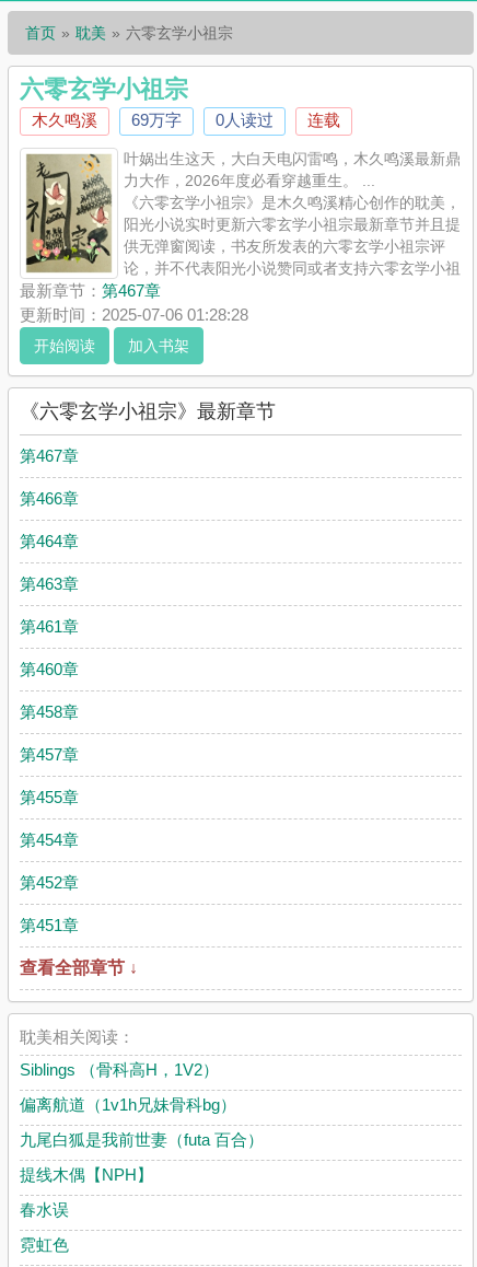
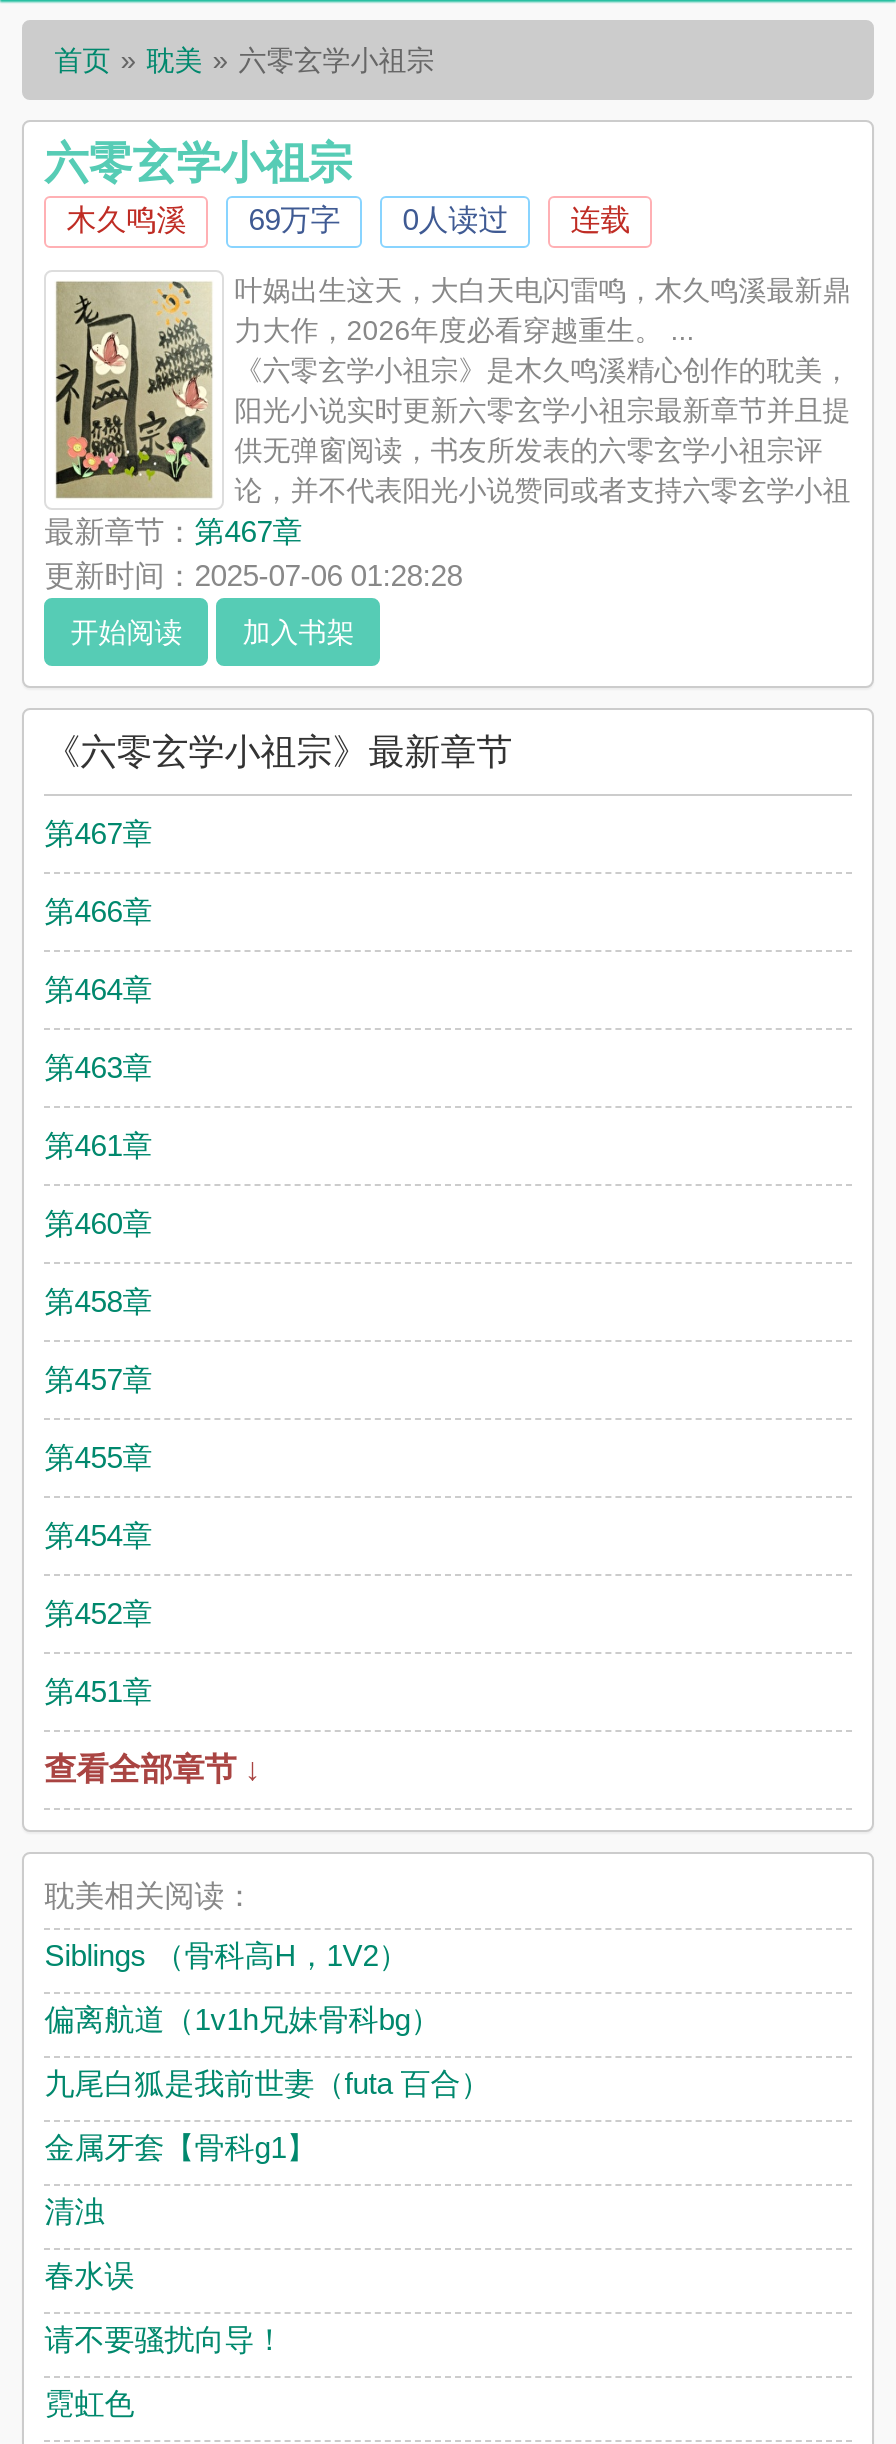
- 提线木偶【NPH】
+ 金属牙套【骨科g1】
+ 清浊

+ 请不要骚扰向导！
